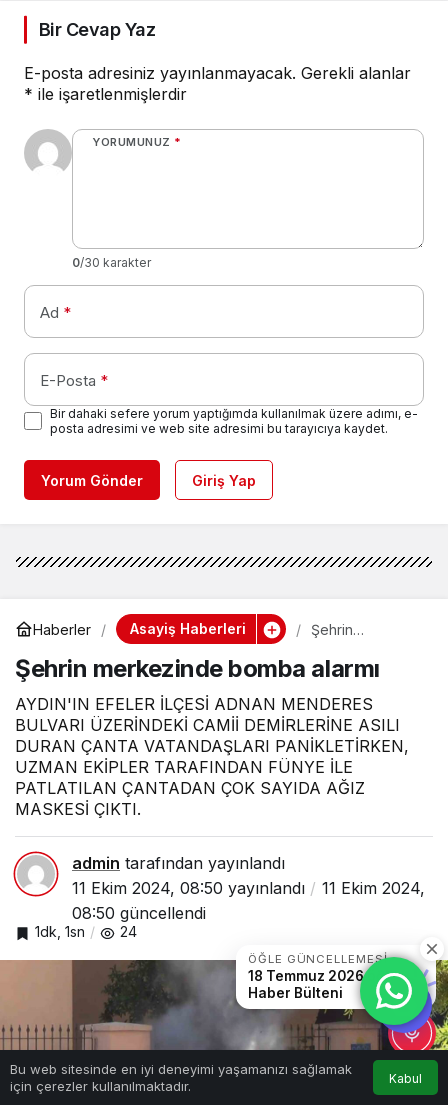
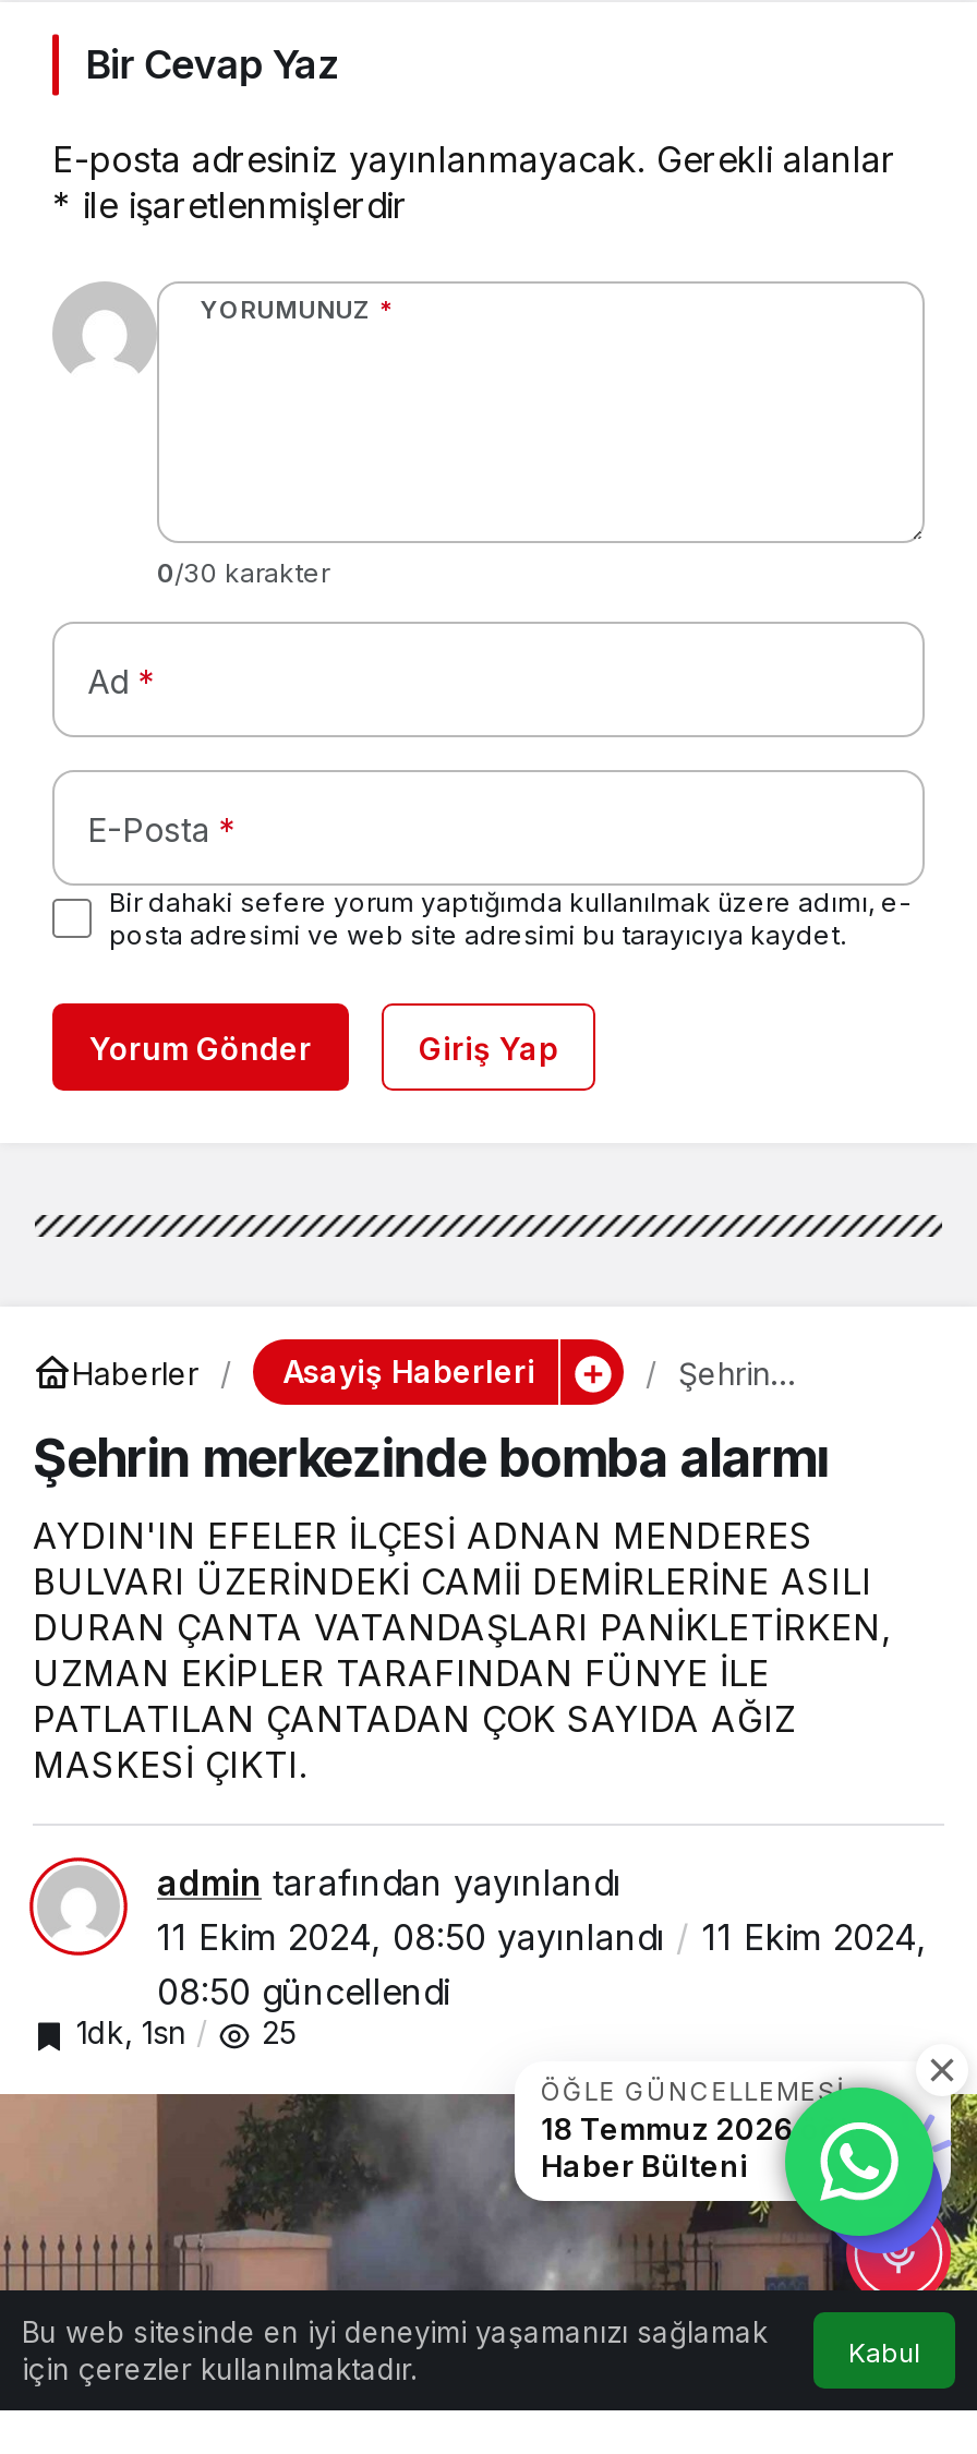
- 24
+ 25
